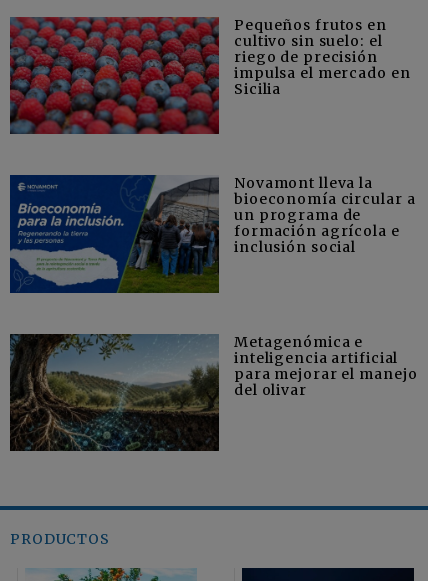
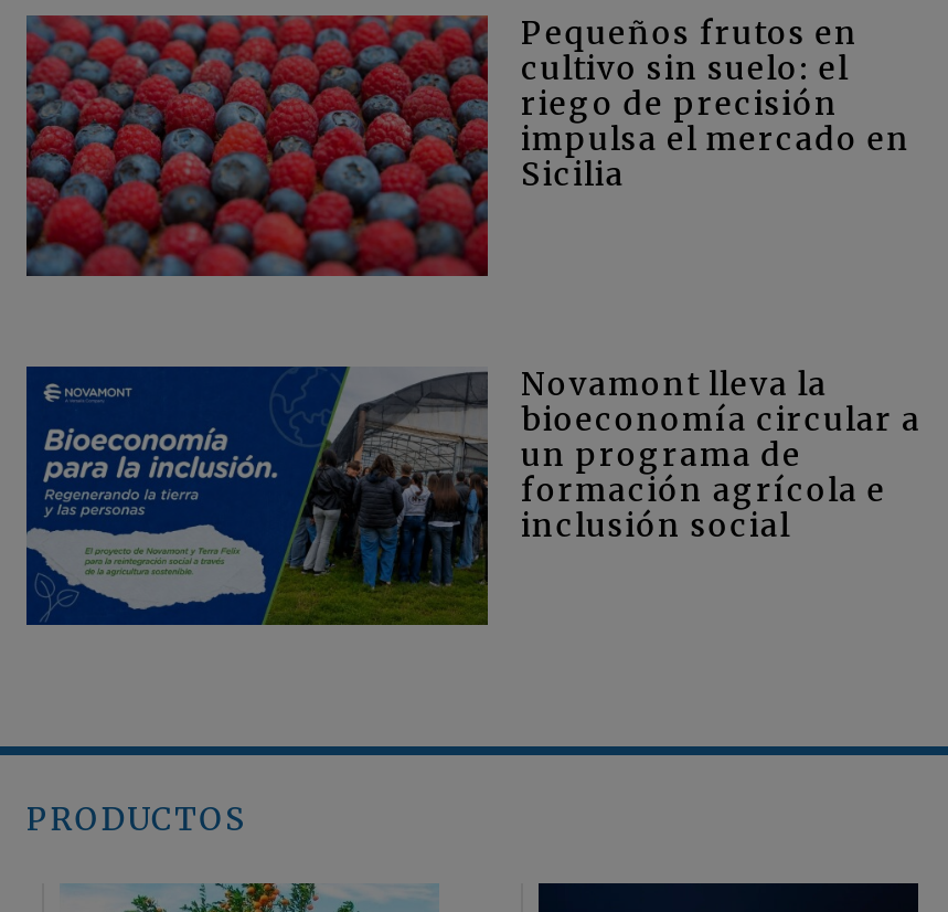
- [image]
- Metagenómica e
- inteligencia artificial
- para mejorar el manejo
- del olivar
